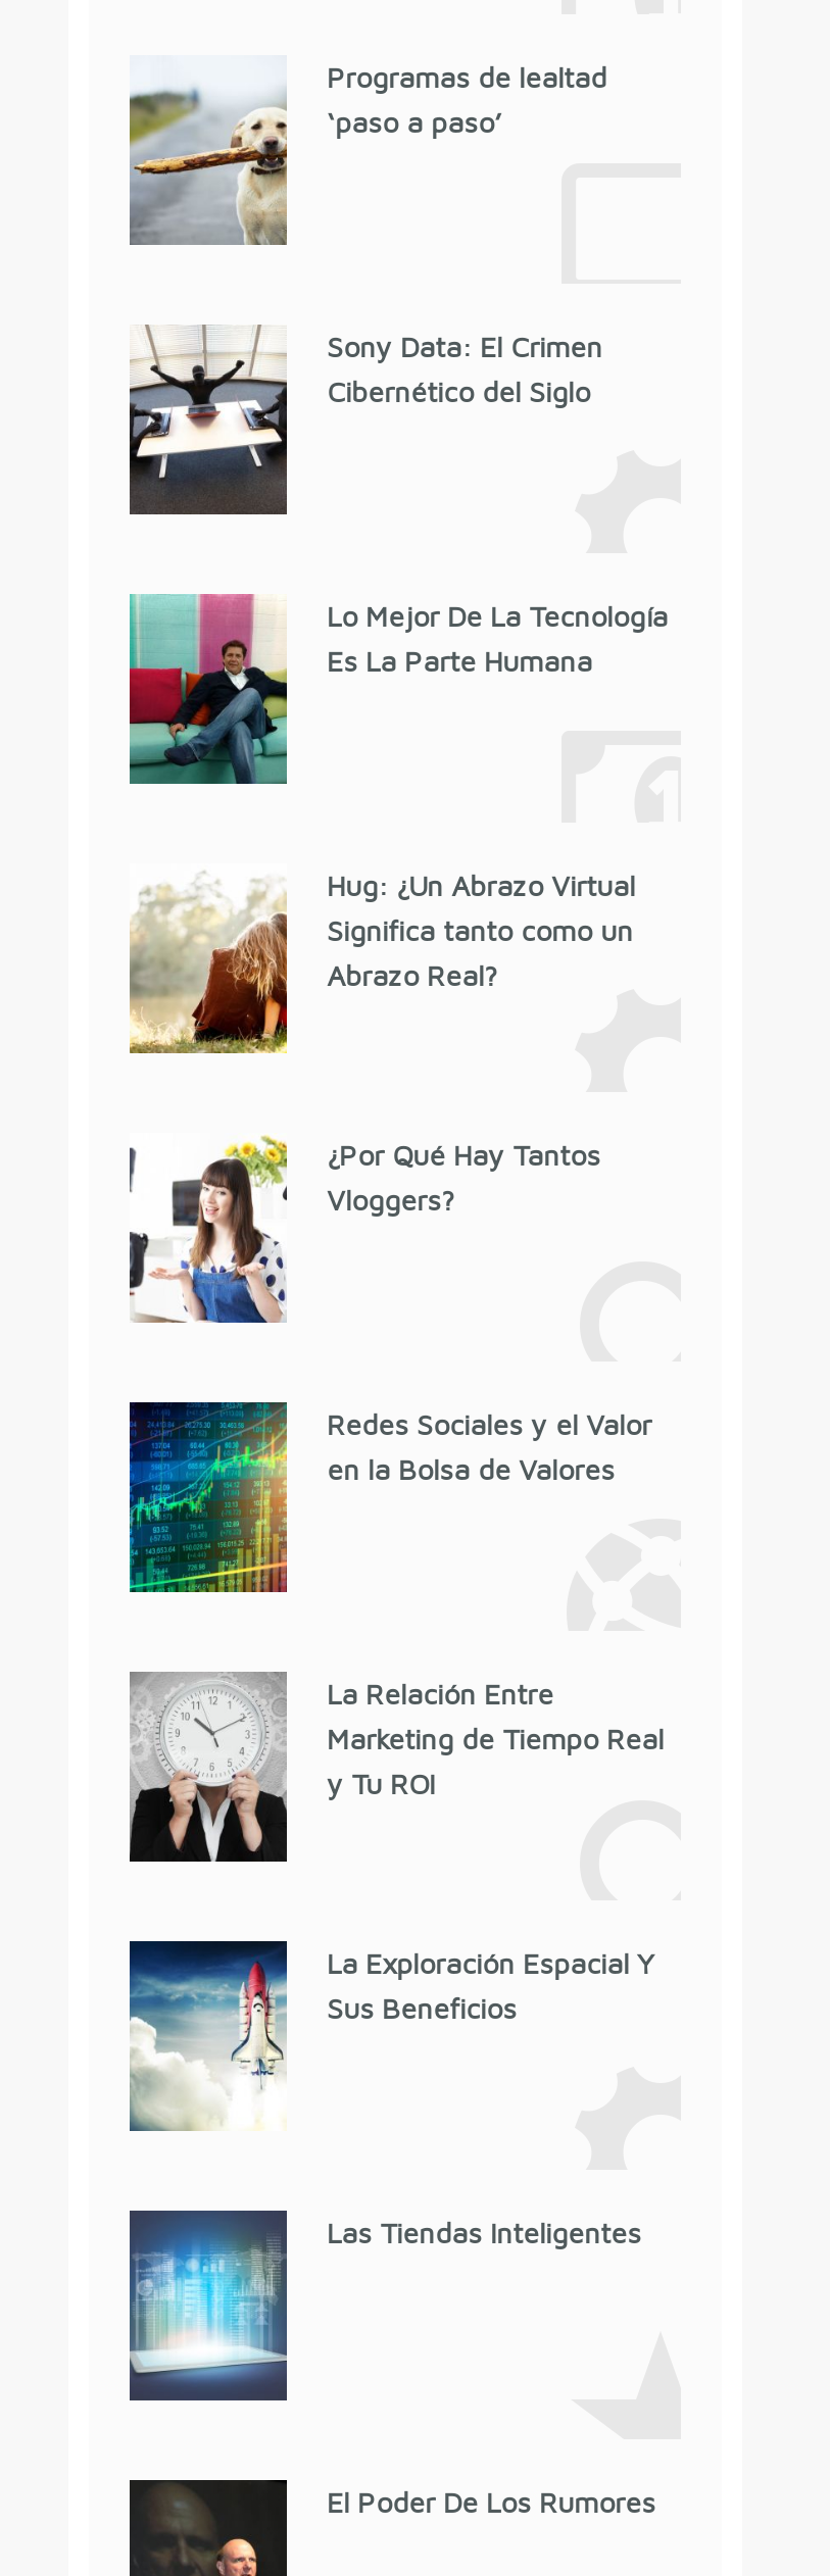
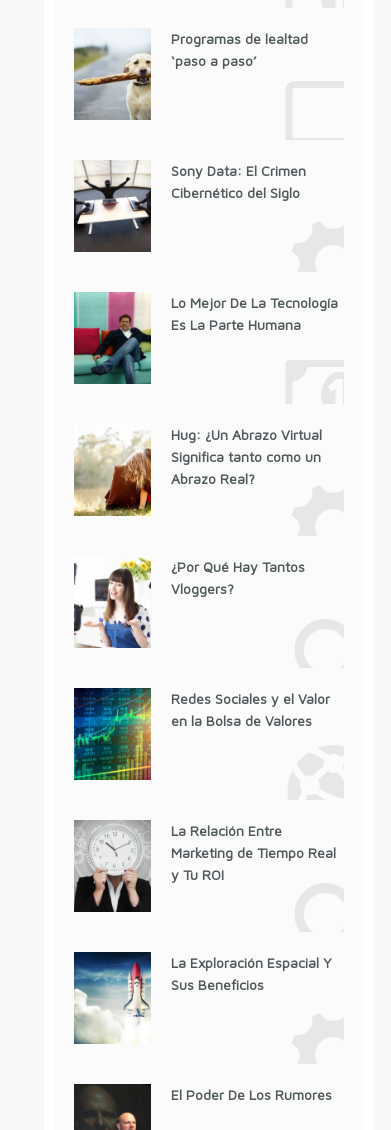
- [image]
- Las Tiendas Inteligentes
